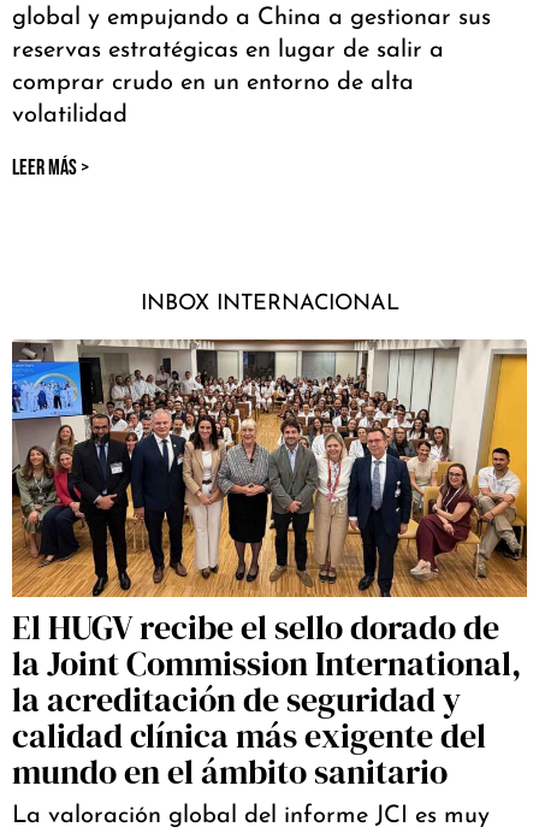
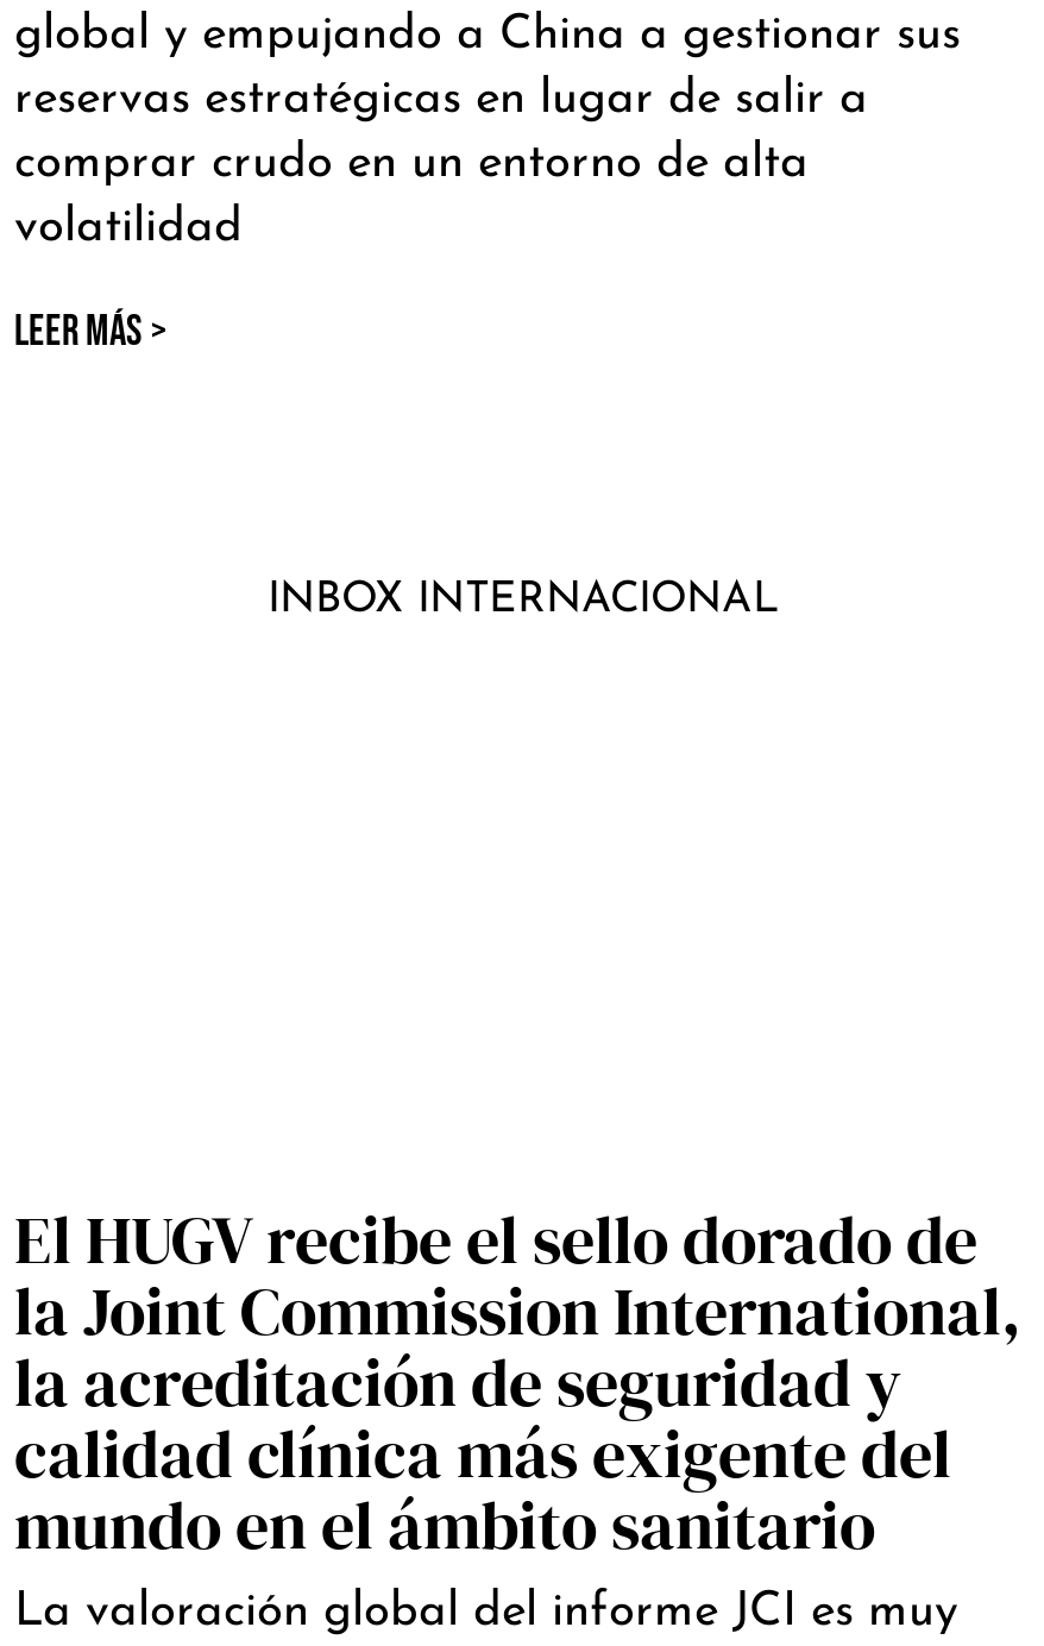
- [image]
